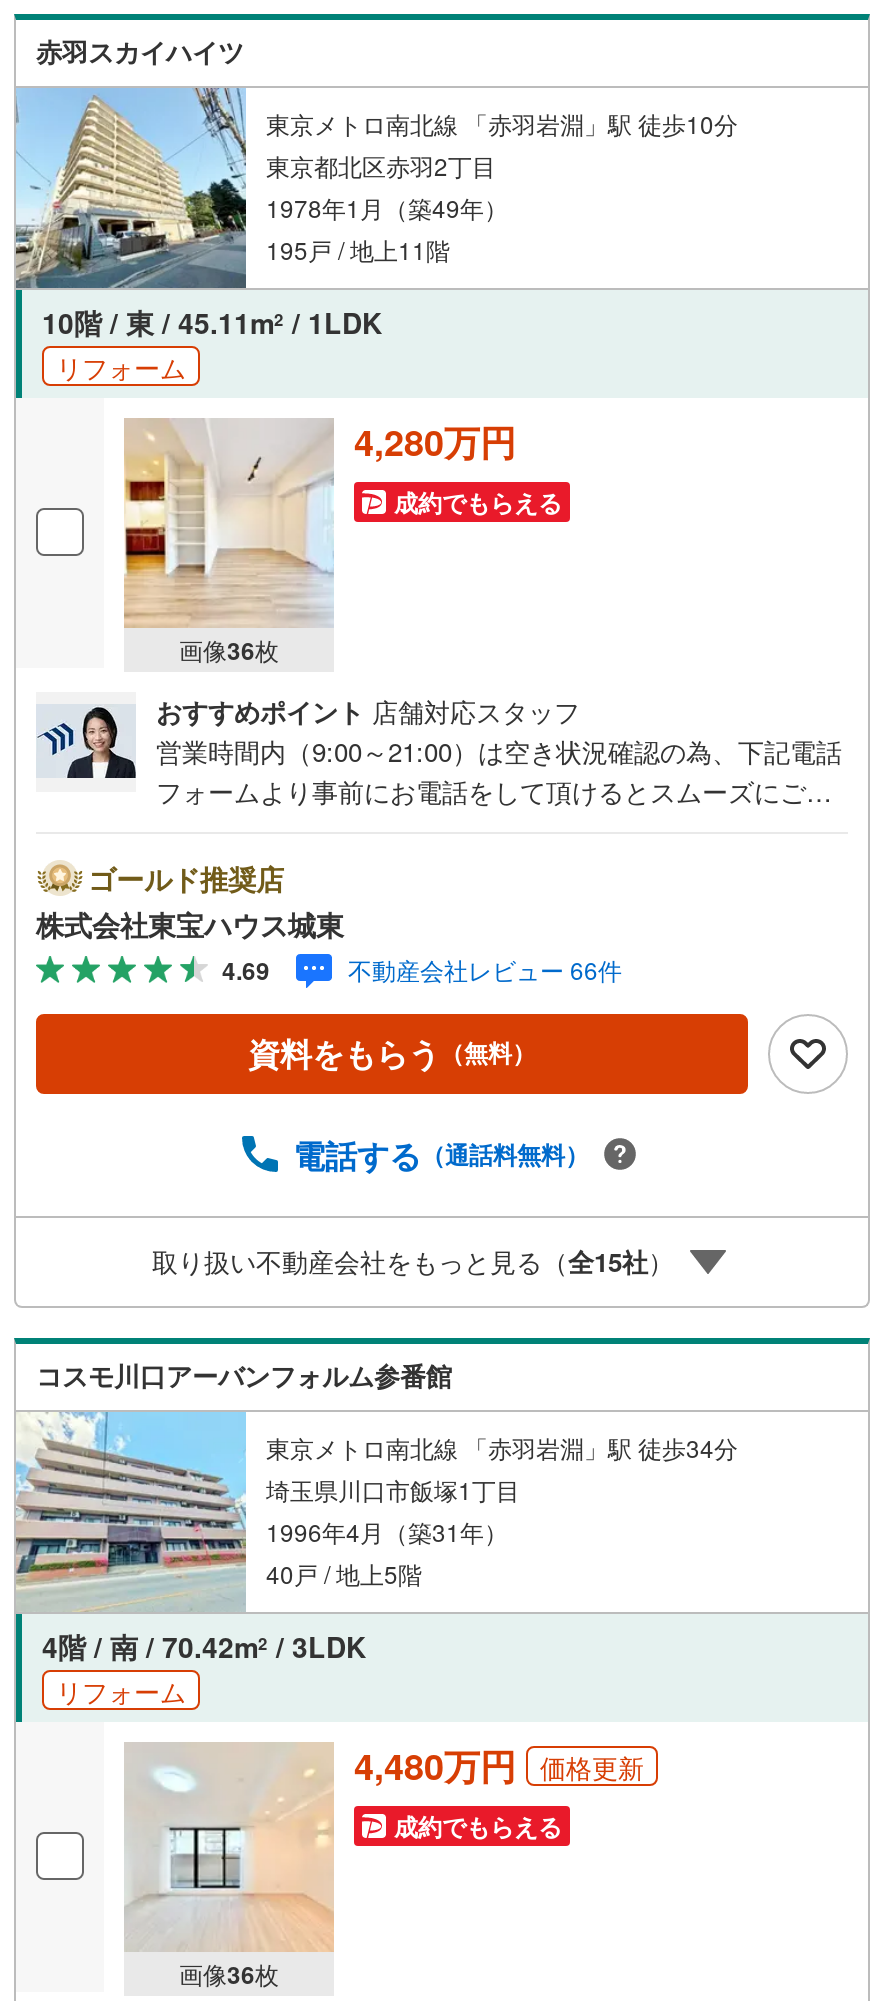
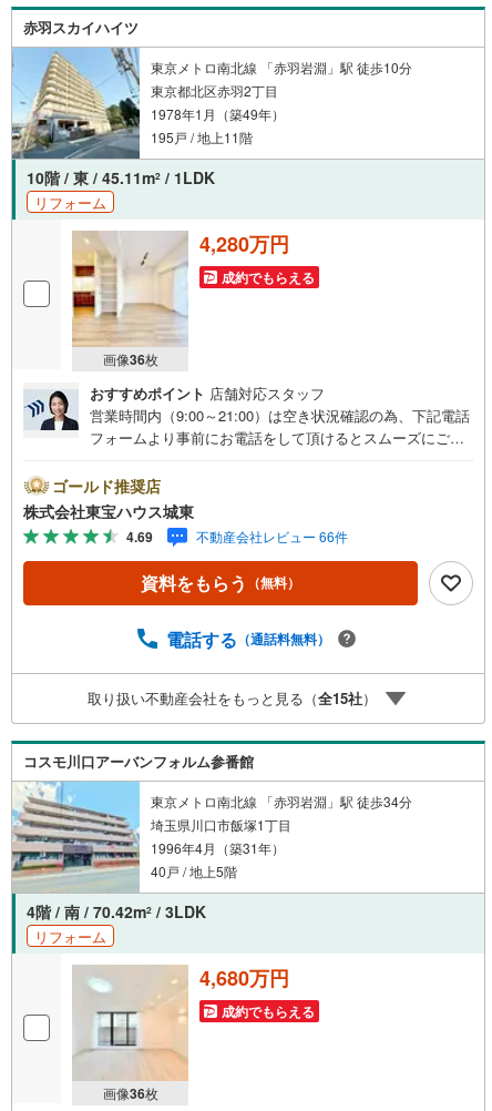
- 4,480万円
- 価格更新
+ 4,680万円
